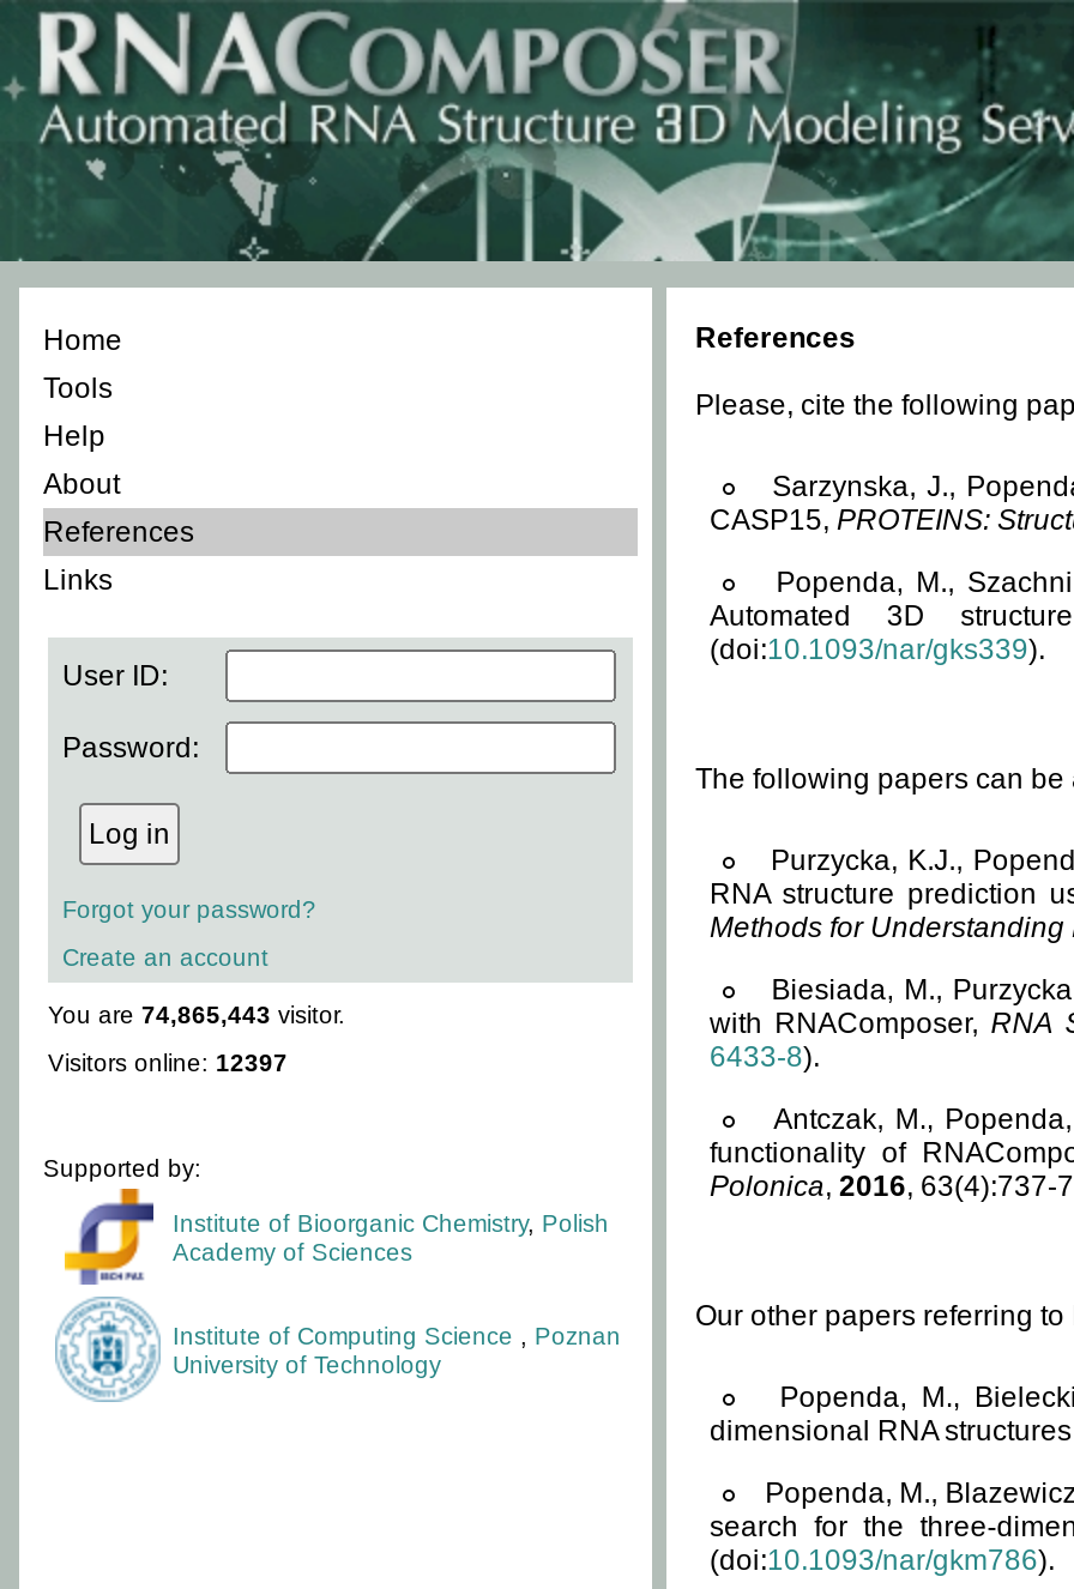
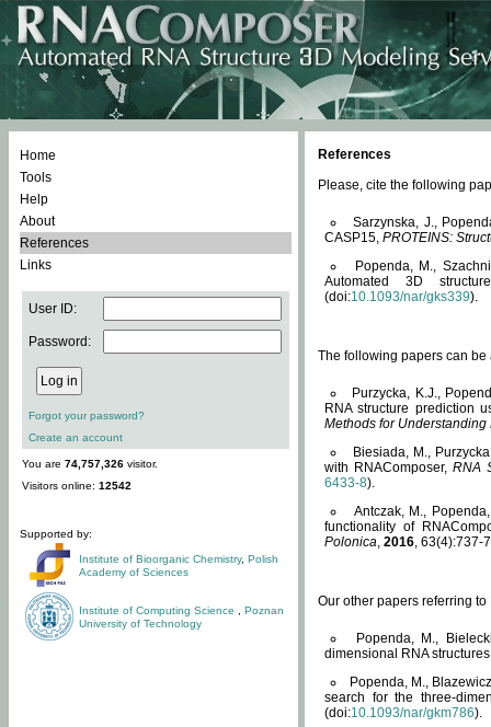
- You are 74,865,443 visitor.
+ You are 74,757,326 visitor.

- Visitors online: 12397
+ Visitors online: 12542
